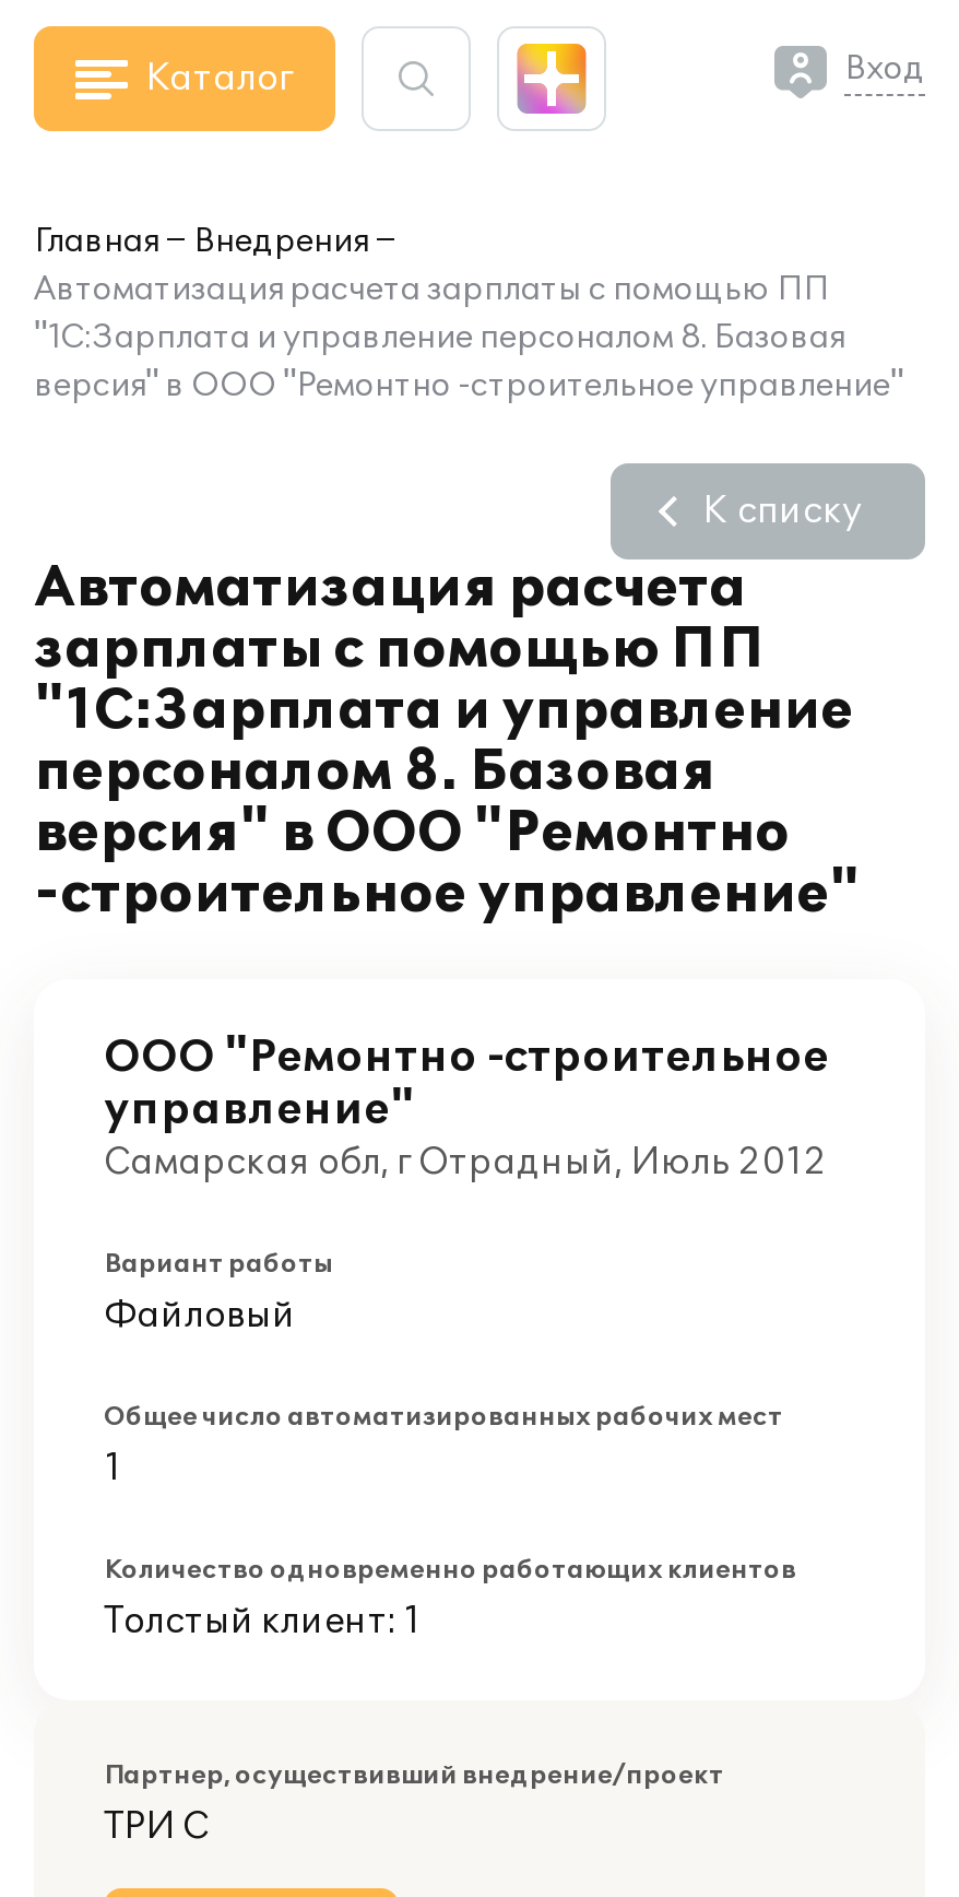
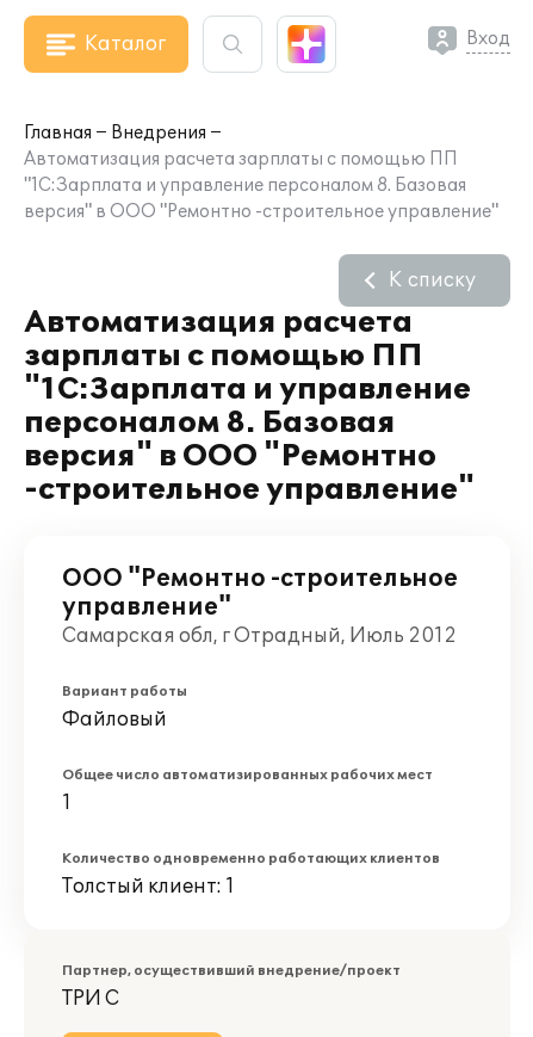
- [image]
+ [image]
